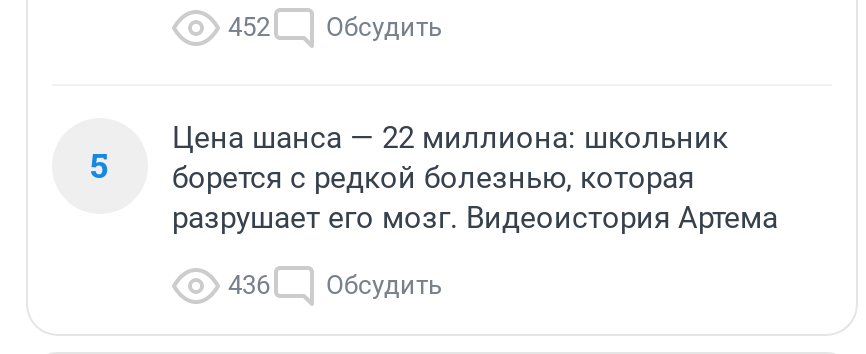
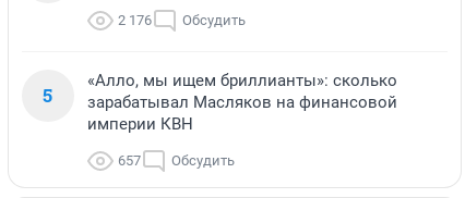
- 452 Обсудить
+ 2 176 Обсудить

- Цена шанса — 22 миллиона: школьник
- борется с редкой болезнью, которая
- разрушает его мозг. Видеоистория Артема
+ «Алло, мы ищем бриллианты»: сколько
+ зарабатывал Масляков на финансовой
+ империи КВН

- 436 Обсудить
+ 657 Обсудить
